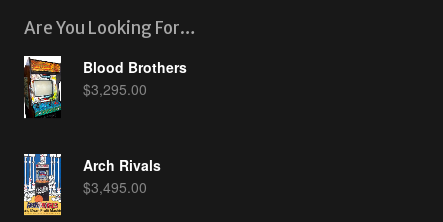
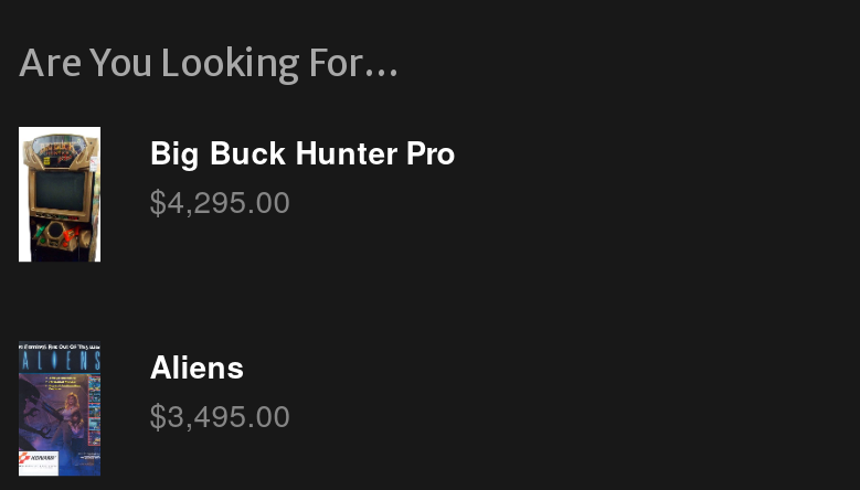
- [image]
- Blood Brothers
- $3,295.00
+ [image]
+ Big Buck Hunter Pro
+ $4,295.00

- [image]
- Arch Rivals
+ [image]
+ Aliens
